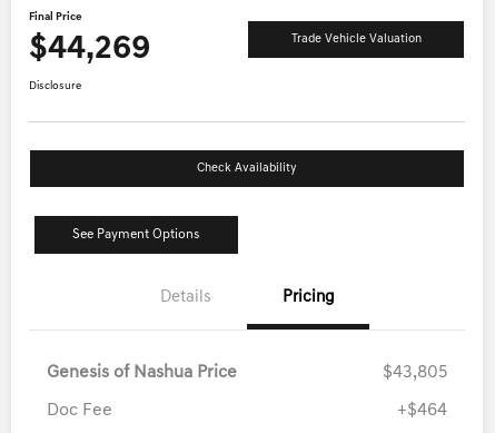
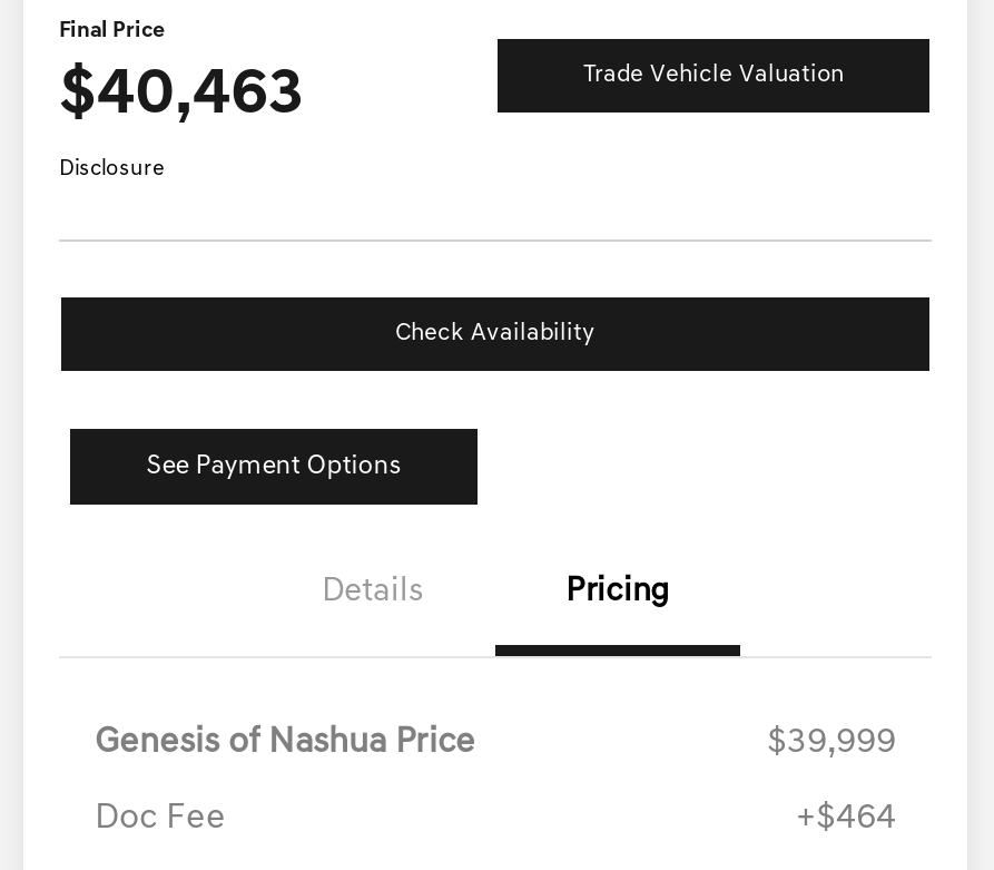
- $44,269
+ $40,463

- $43,805
+ $39,999
